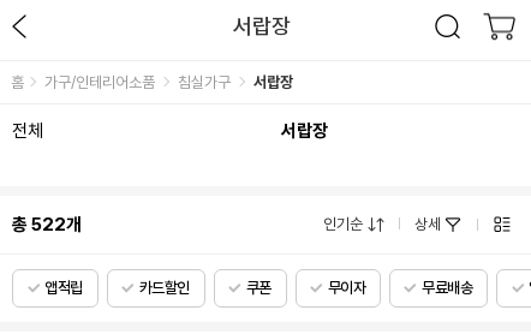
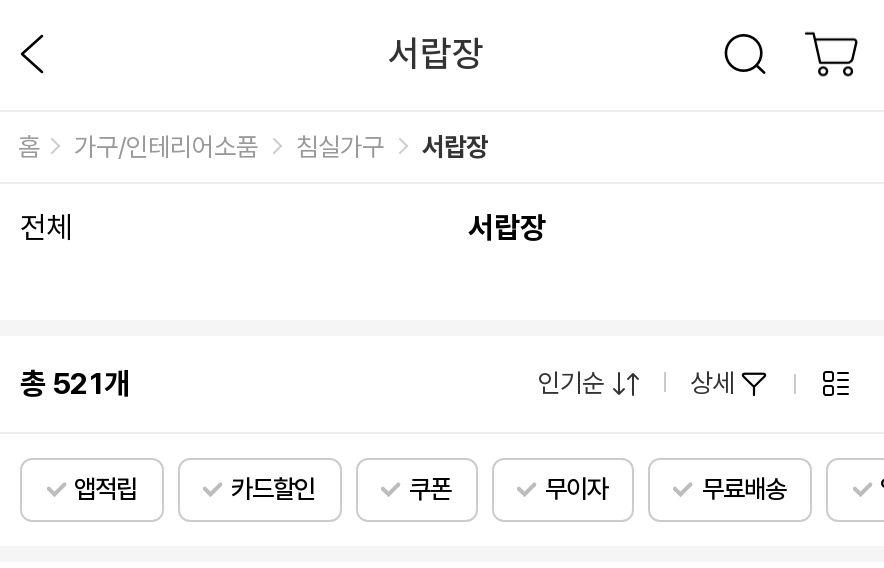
- 총 522개
+ 총 521개
